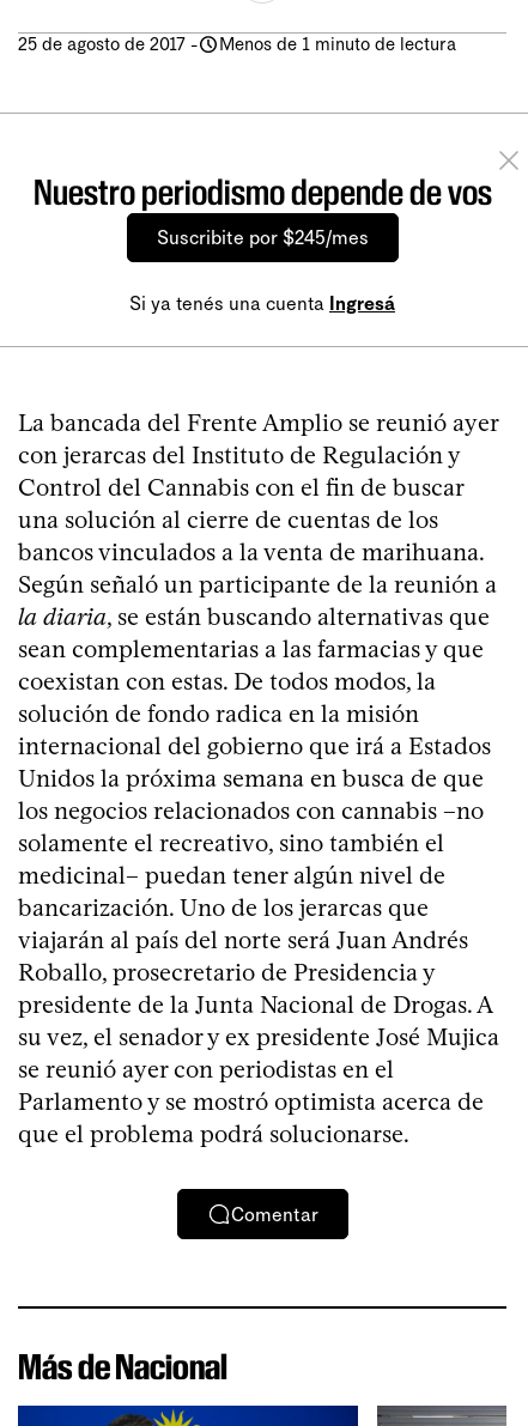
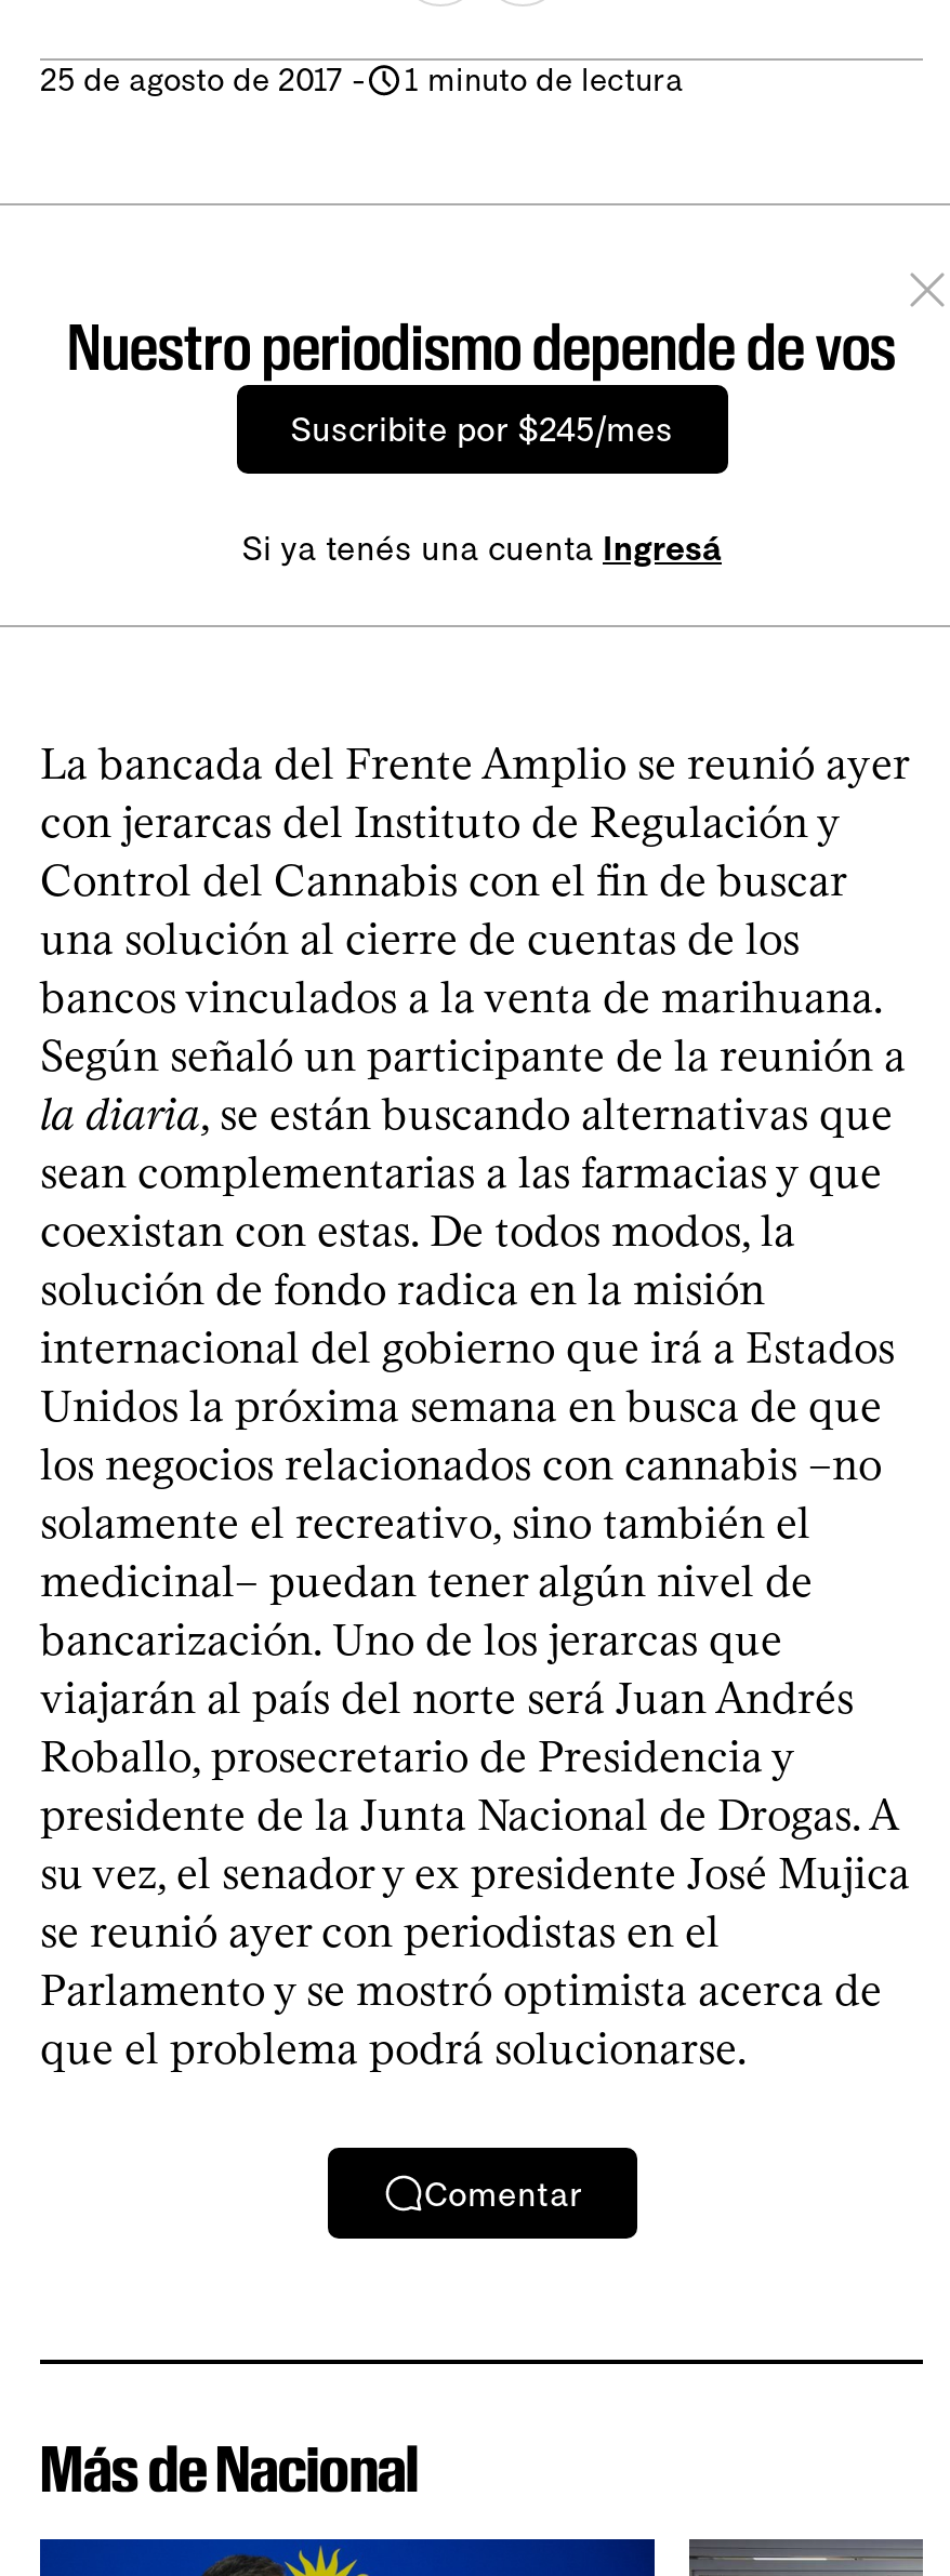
- Menos de 1 minuto de lectura
+ 1 minuto de lectura
